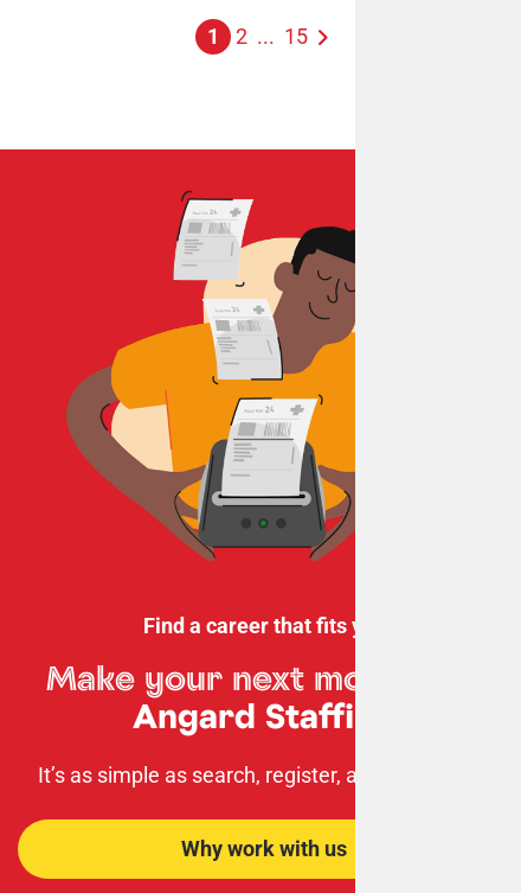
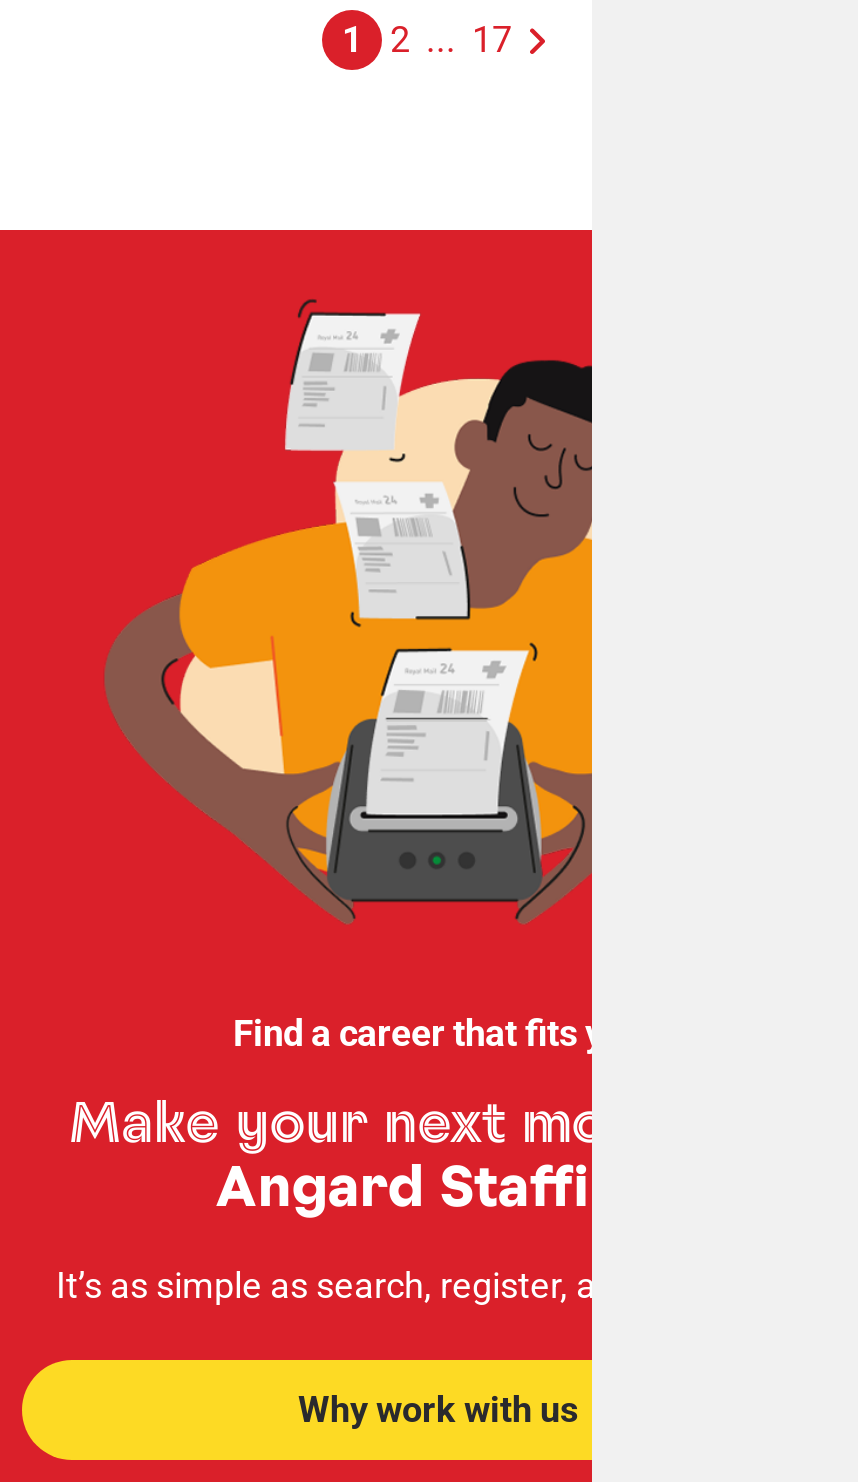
- 1 2 ... 15
+ 1 2 ... 17
